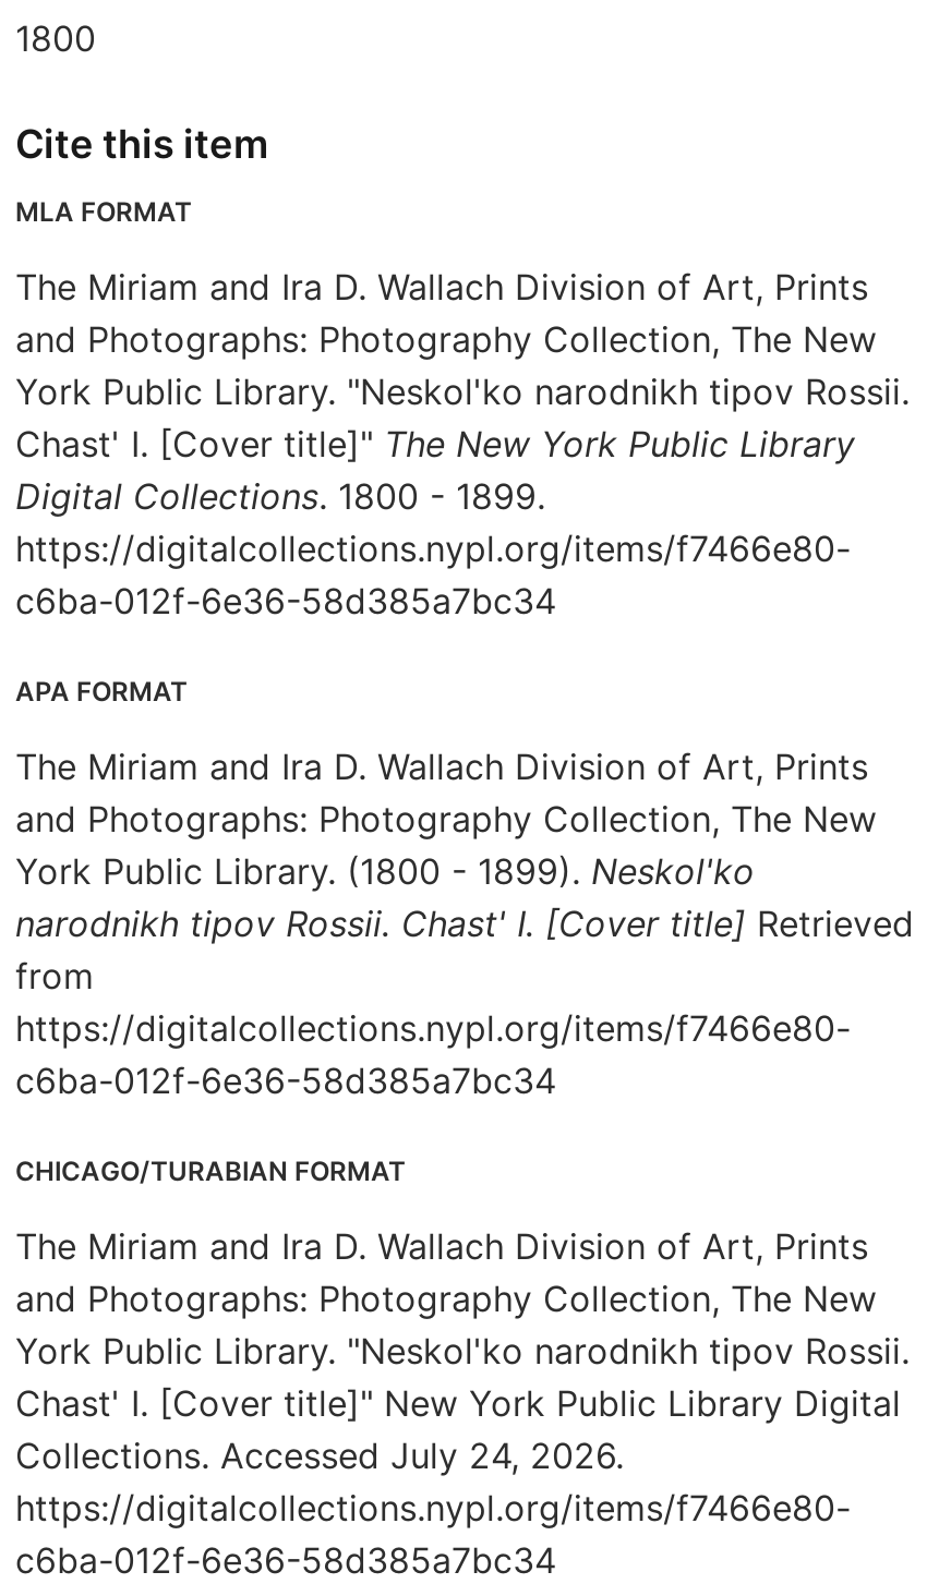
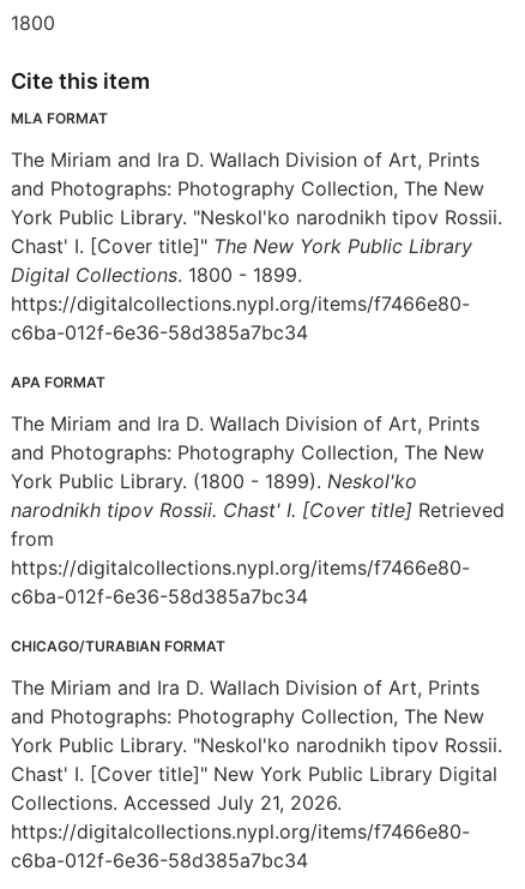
- Collections. Accessed July 24, 2026.
+ Collections. Accessed July 21, 2026.
